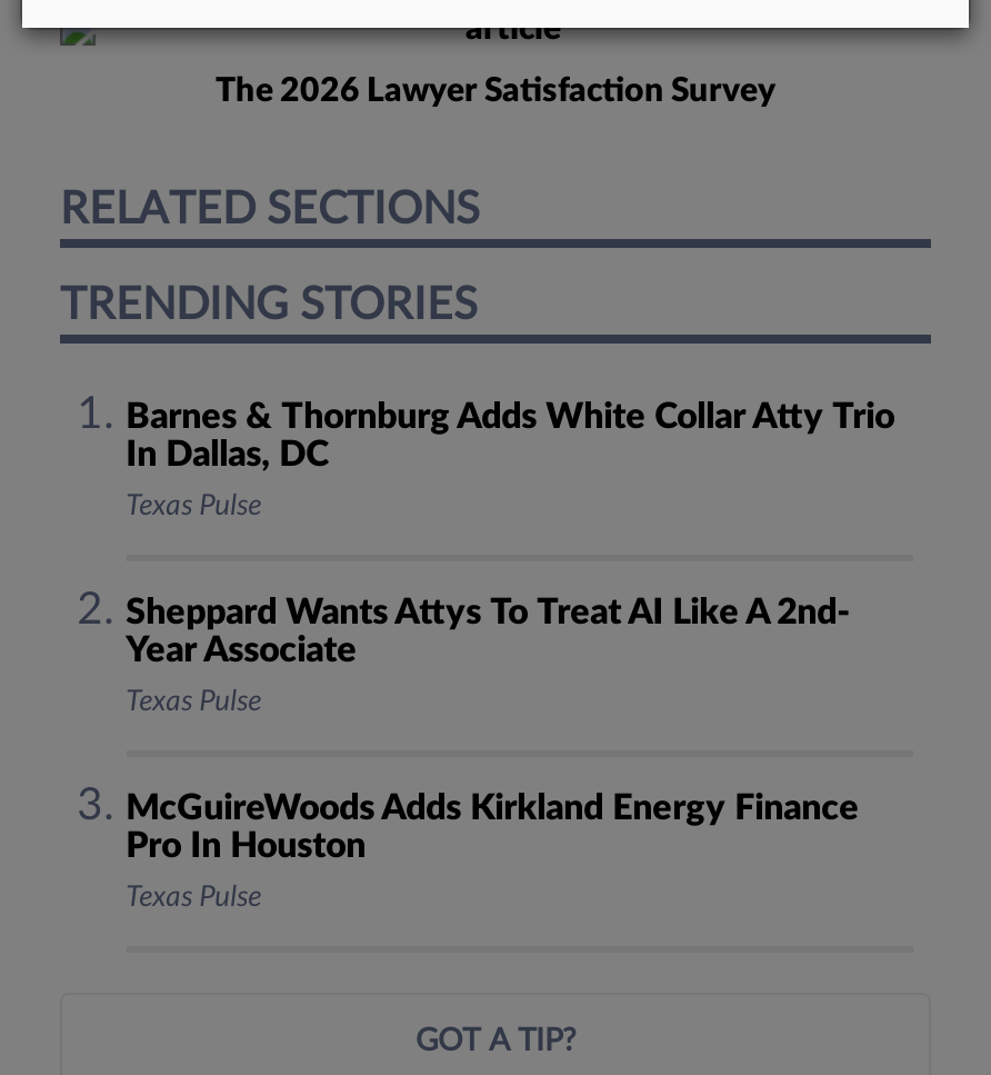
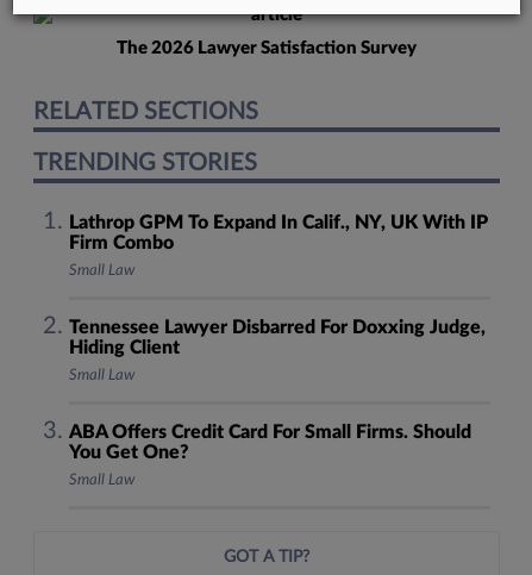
- Barnes & Thornburg Adds White Collar Atty Trio
- In Dallas, DC
+ Lathrop GPM To Expand In Calif., NY, UK With IP
+ Firm Combo

- Texas Pulse
+ Small Law

- Sheppard Wants Attys To Treat AI Like A 2nd-
- Year Associate
+ Tennessee Lawyer Disbarred For Doxxing Judge,
+ Hiding Client

- Texas Pulse
+ Small Law

- McGuireWoods Adds Kirkland Energy Finance
- Pro In Houston
+ ABA Offers Credit Card For Small Firms. Should
+ You Get One?

- Texas Pulse
+ Small Law
